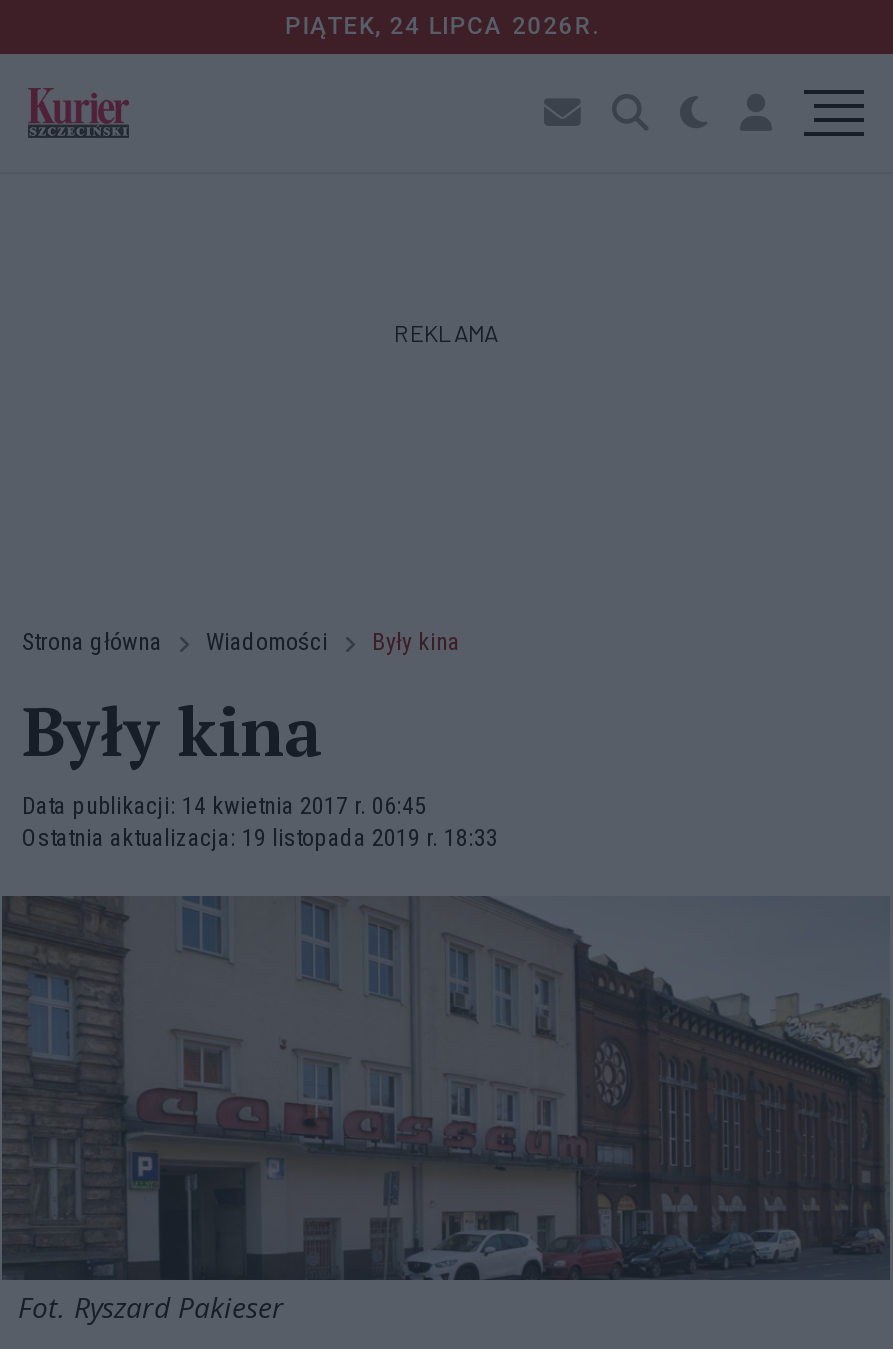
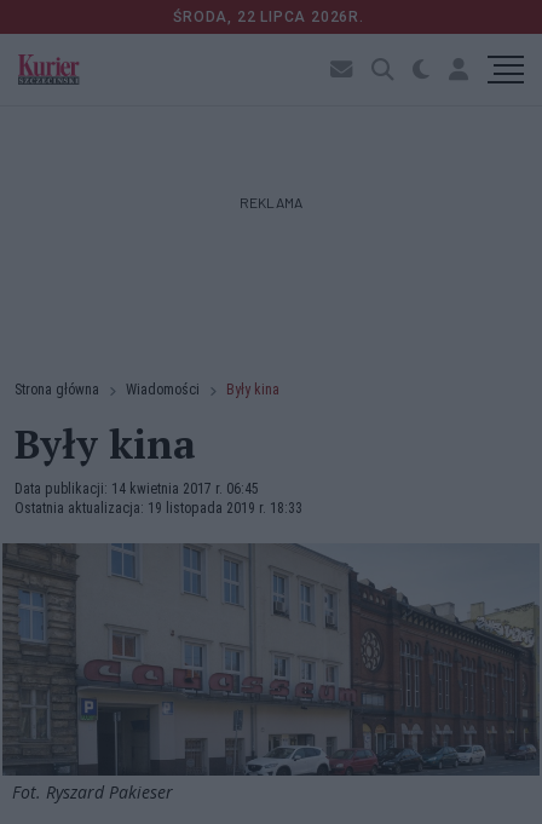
- PIĄTEK, 24 LIPCA 2026R.
+ ŚRODA, 22 LIPCA 2026R.
